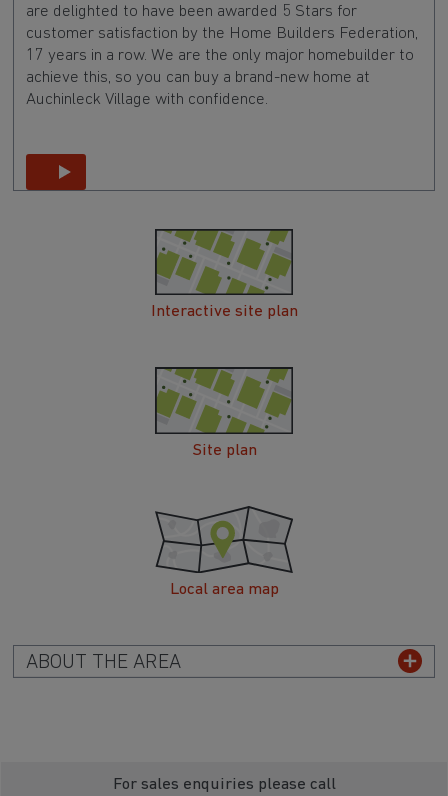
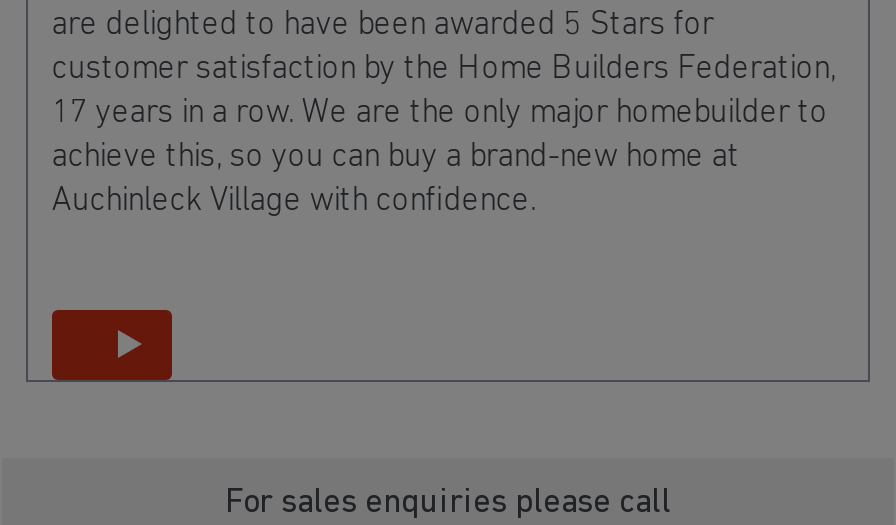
- [image]
- Interactive site plan

- [image]
- Site plan

- [image]
- Local area map

- ABOUT THE AREA
